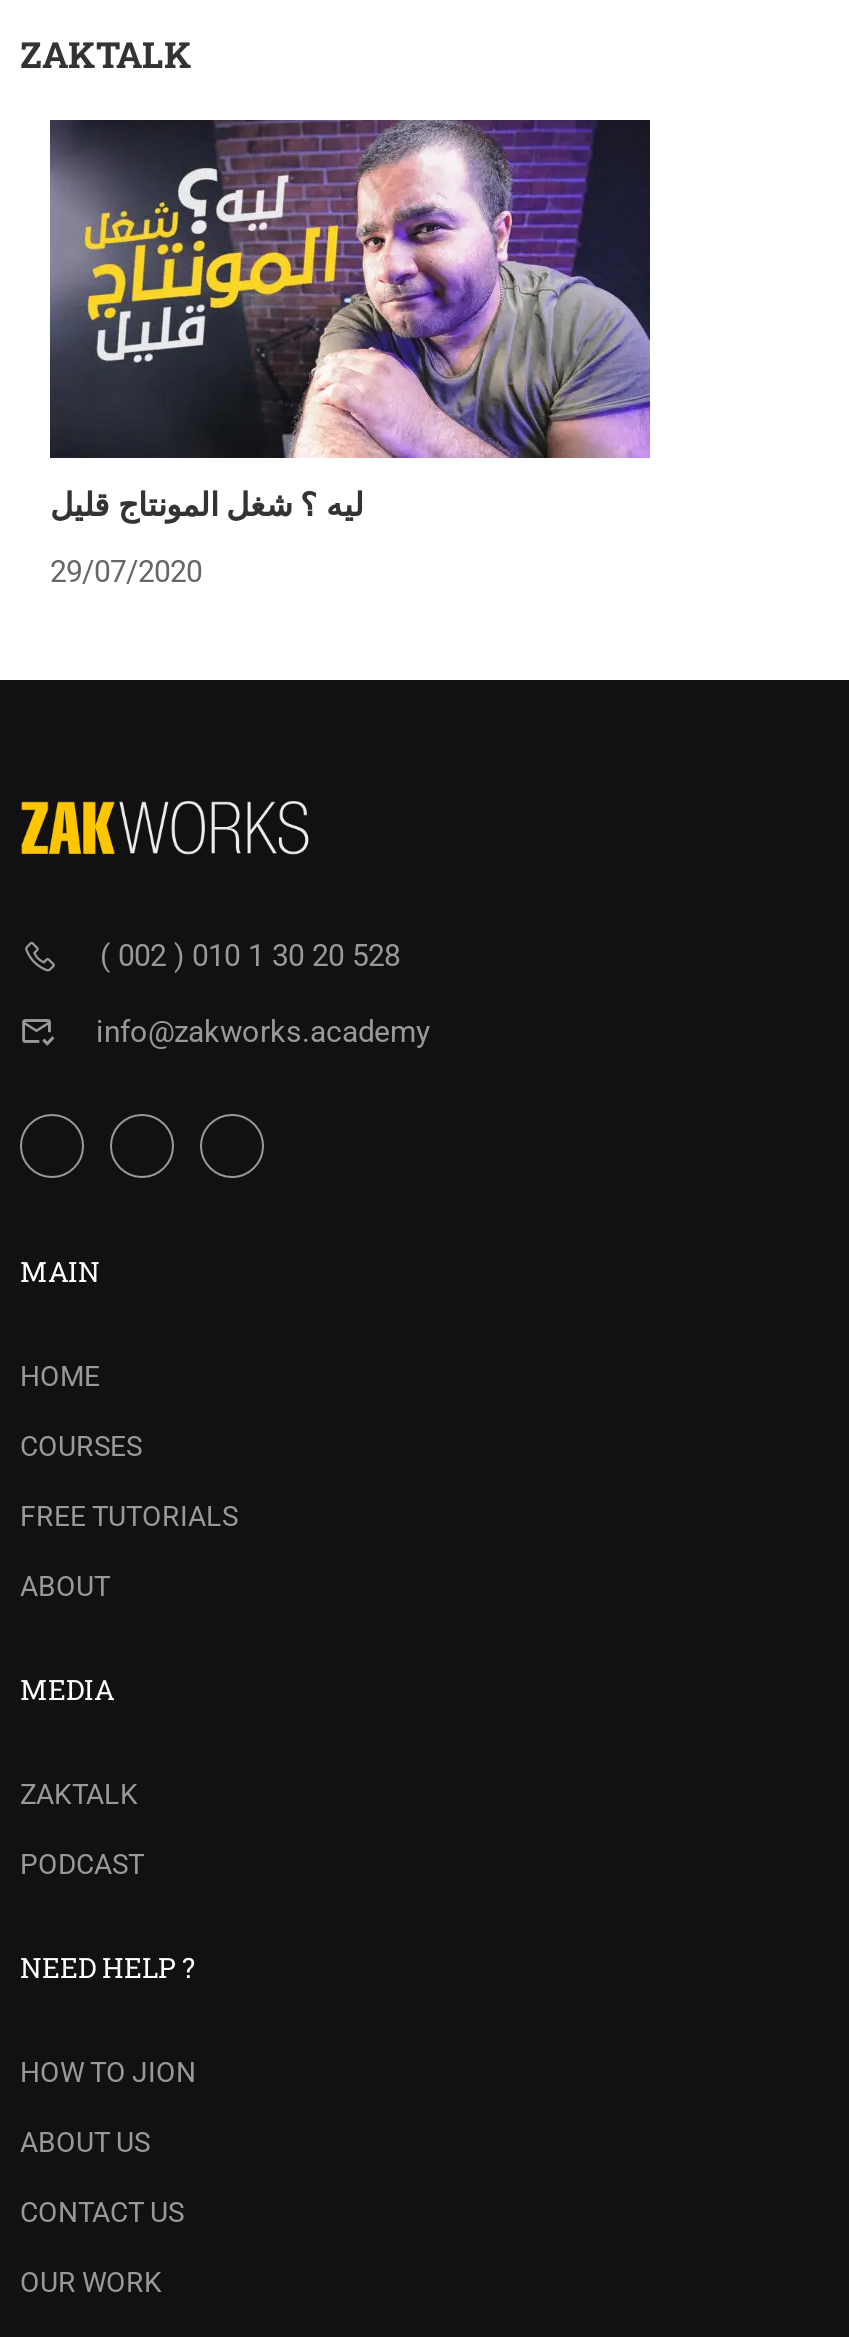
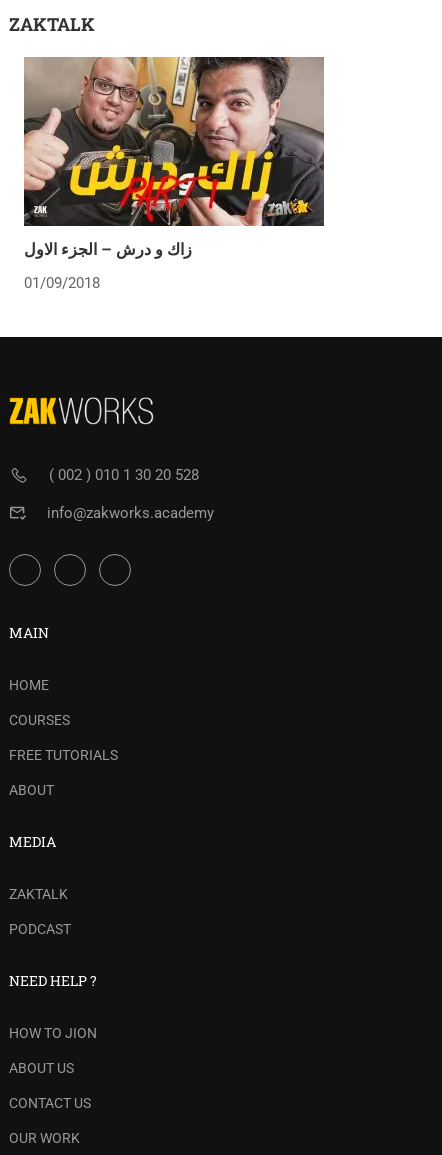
- [image]
- ليه ؟ شغل المونتاج قليل
+ [image]
+ زاك و درش – الجزء الاول

- 29/07/2020
+ 01/09/2018
